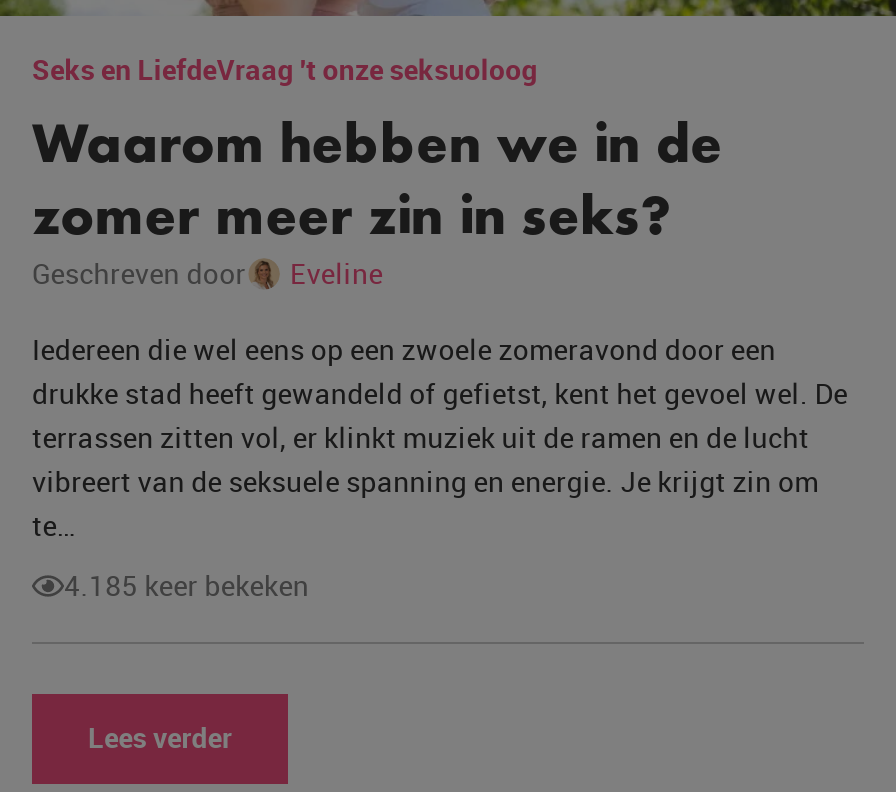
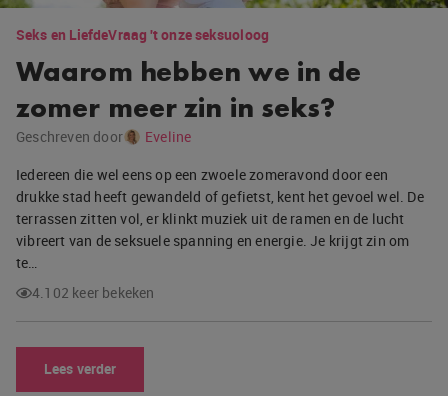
- 4.185 keer bekeken
+ 4.102 keer bekeken
